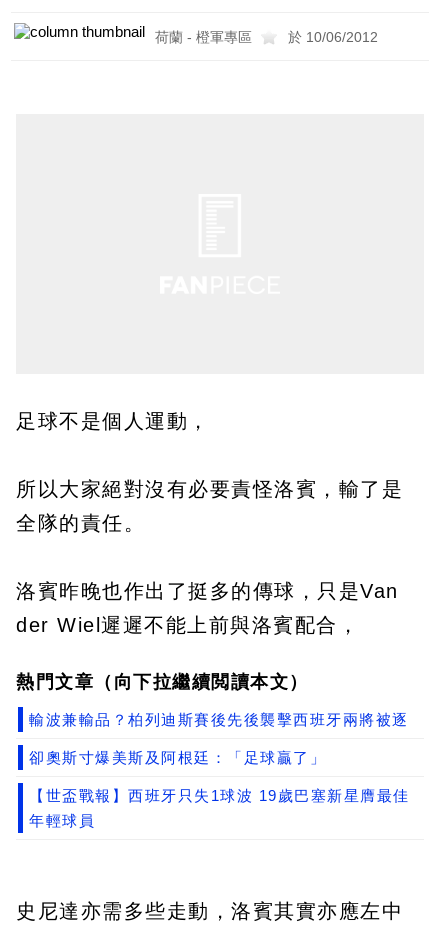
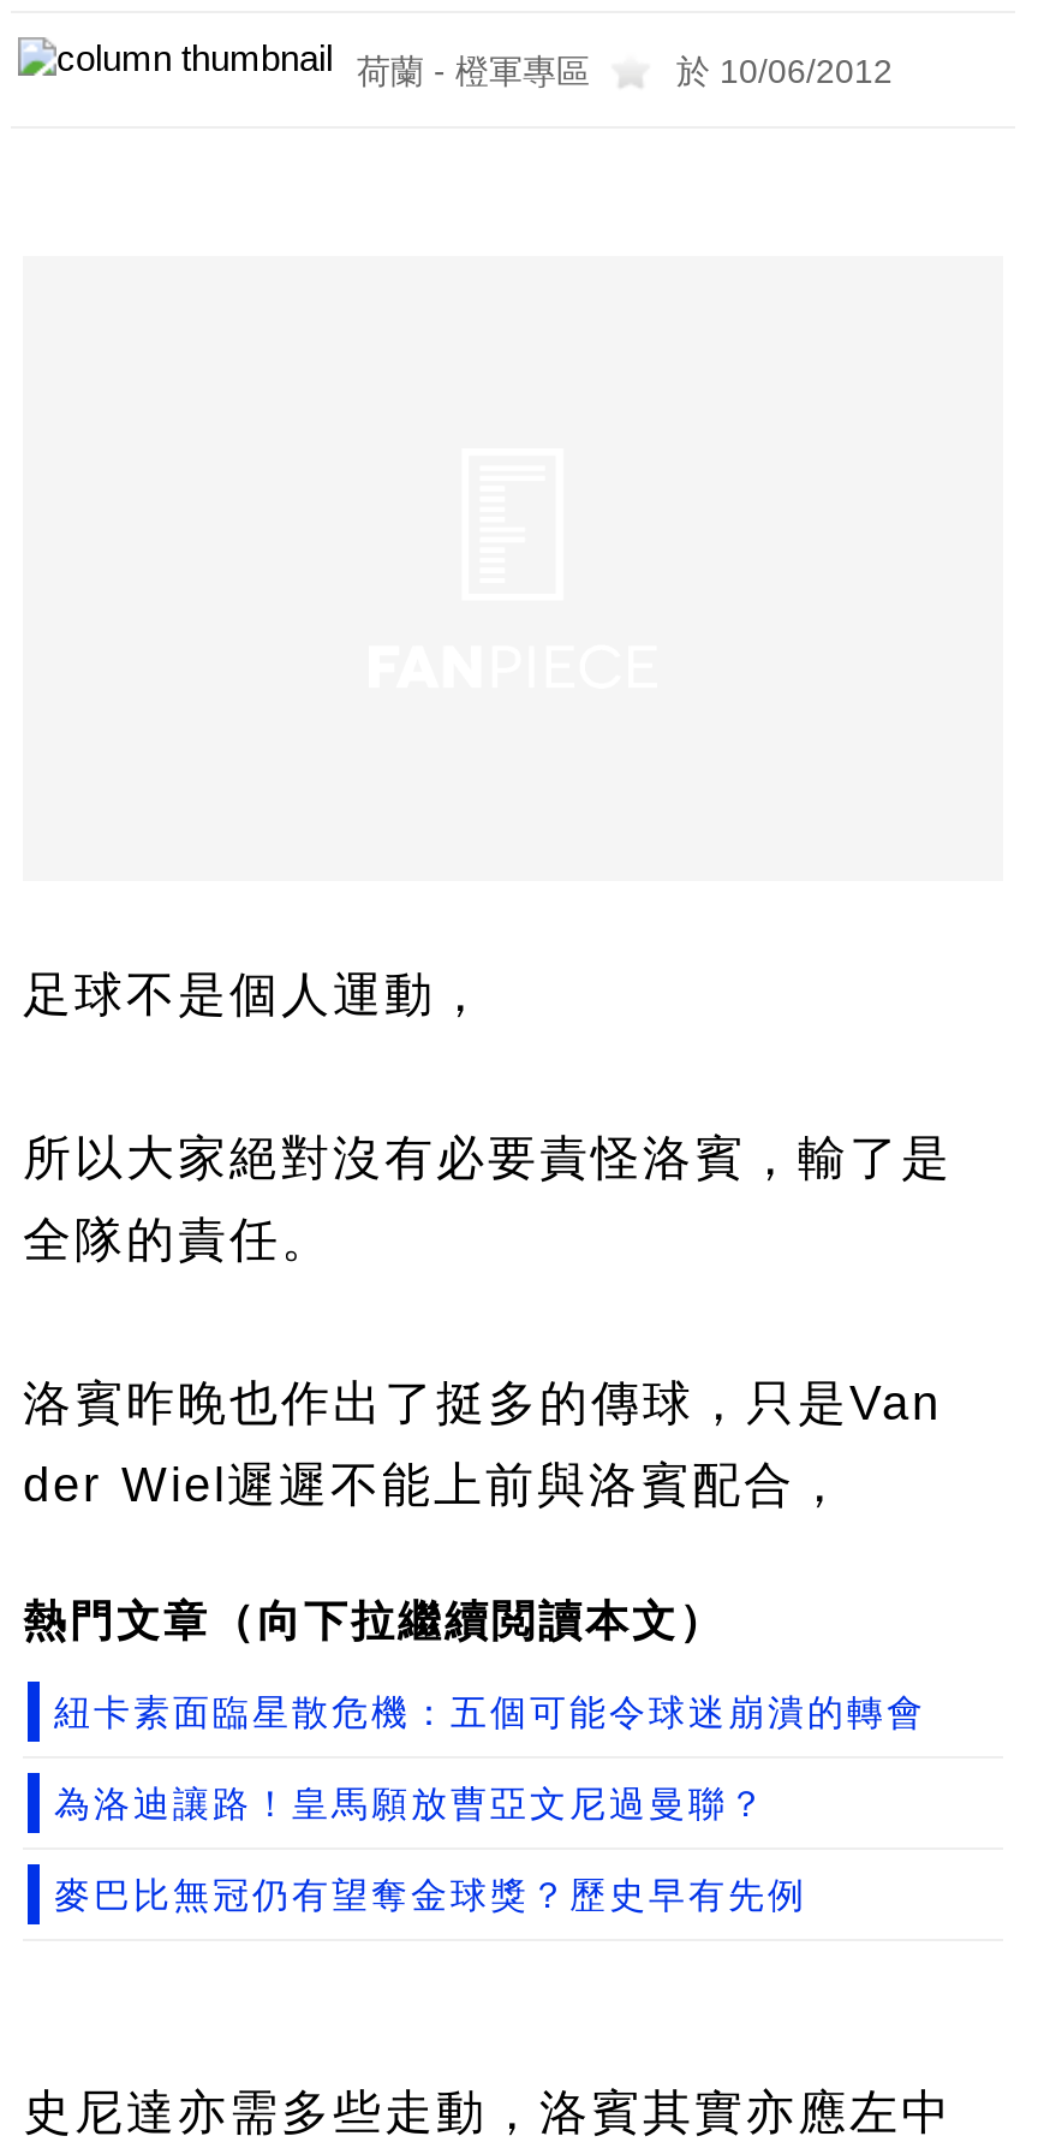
- 輸波兼輸品？柏列迪斯賽後先後襲擊西班牙兩將被逐
- 卻奧斯寸爆美斯及阿根廷：「足球贏了」
- 【世盃戰報】西班牙只失1球波 19歲巴塞新星膺最佳
- 年輕球員
+ 紐卡素面臨星散危機：五個可能令球迷崩潰的轉會
+ 為洛迪讓路！皇馬願放曹亞文尼過曼聯？
+ 麥巴比無冠仍有望奪金球獎？歷史早有先例
